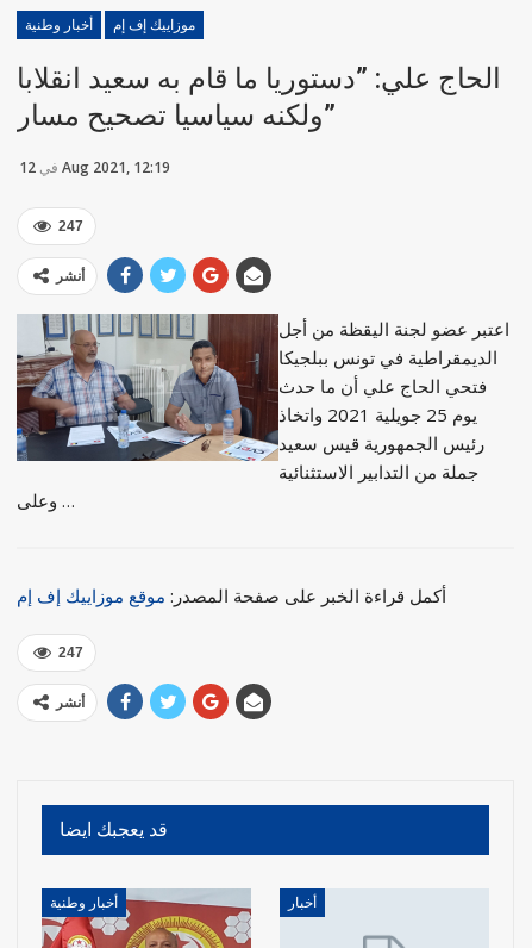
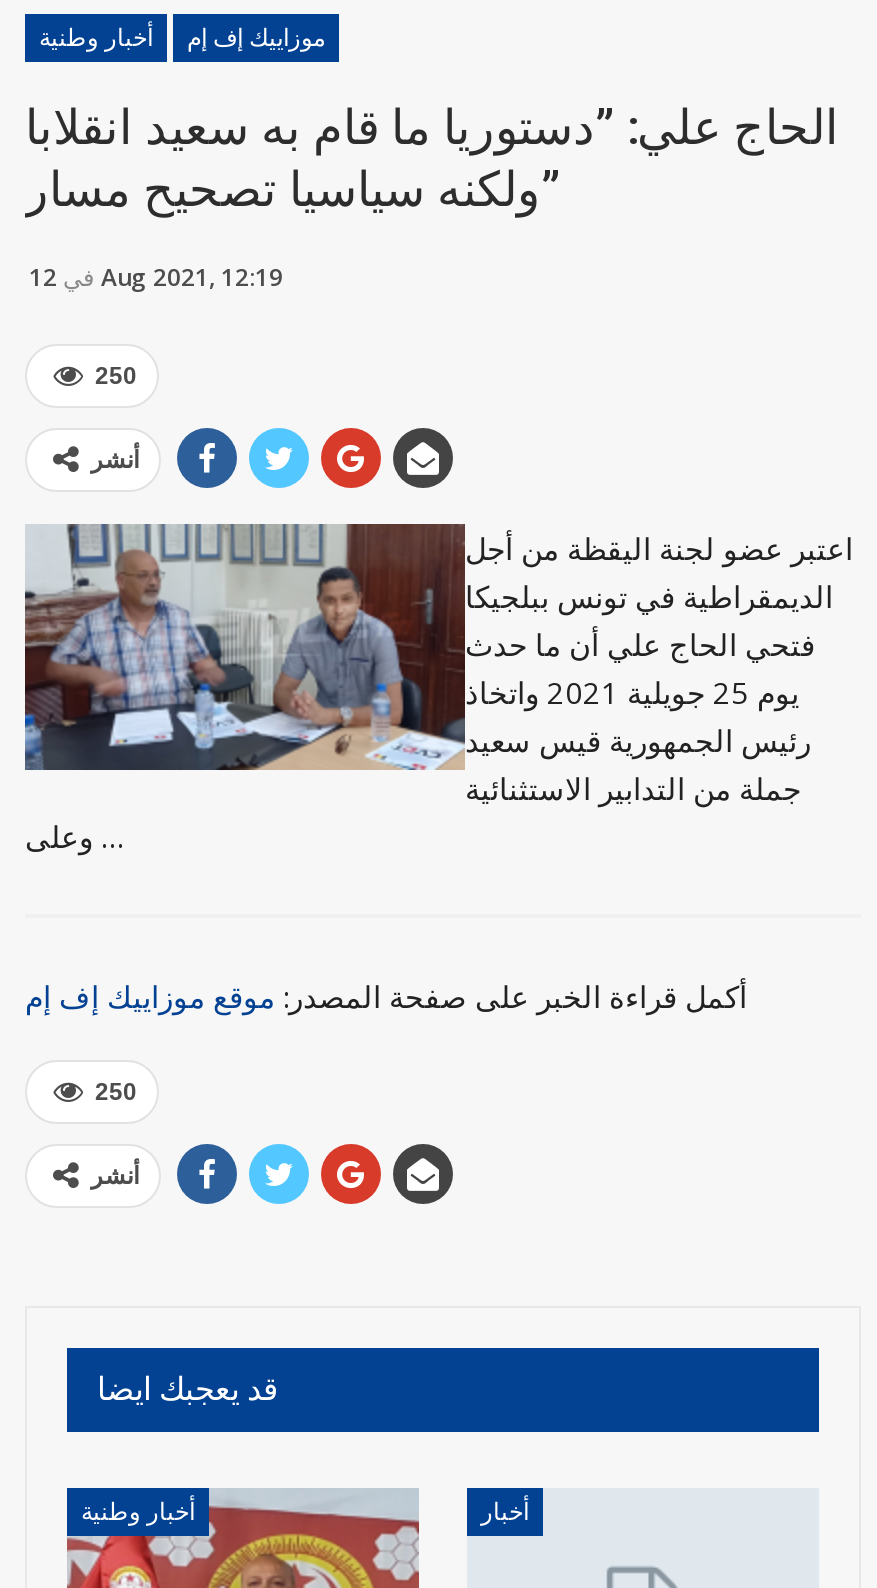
- 247
+ 250

- 247
+ 250
